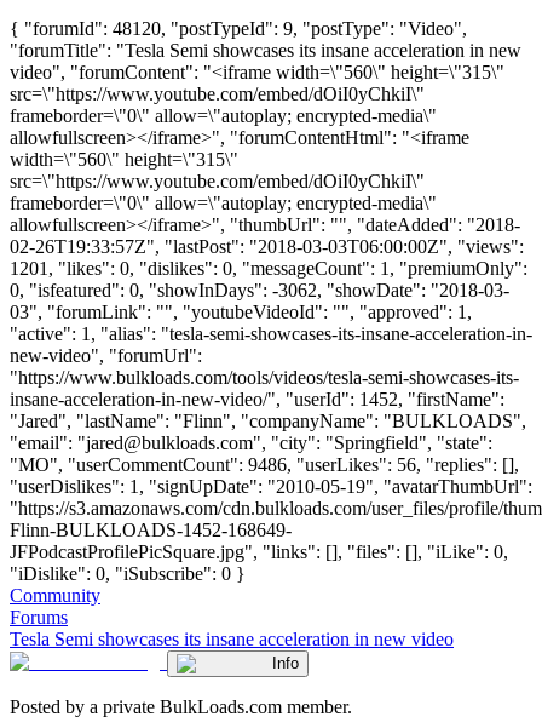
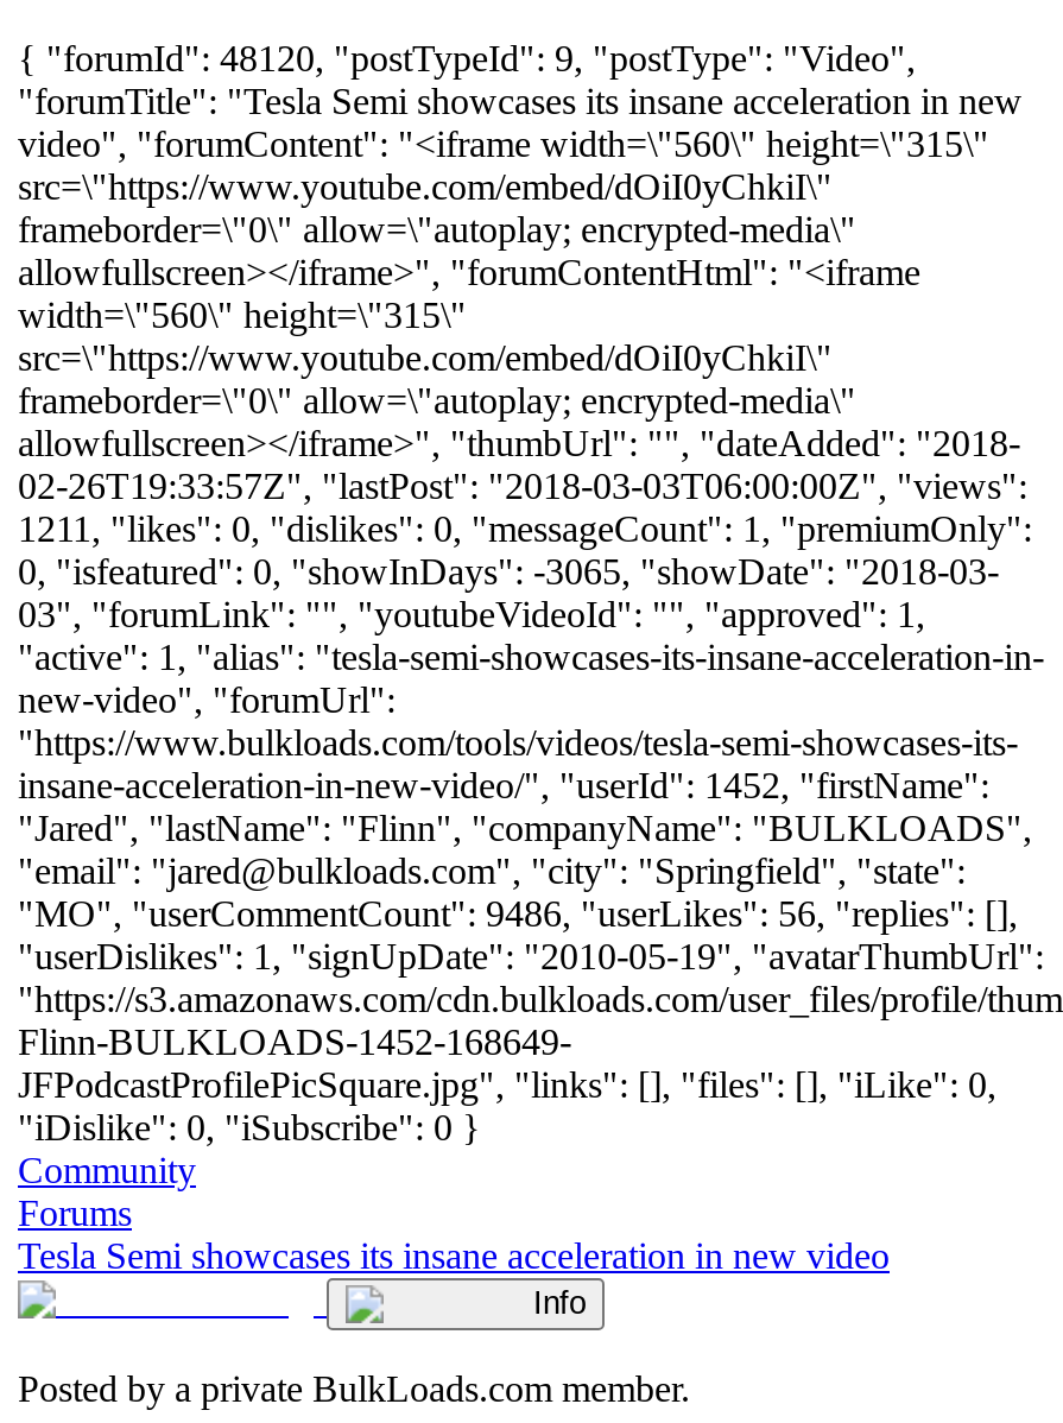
- 1201, "likes": 0, "dislikes": 0, "messageCount": 1, "premiumOnly":
+ 1211, "likes": 0, "dislikes": 0, "messageCount": 1, "premiumOnly":

- 0, "isfeatured": 0, "showInDays": -3062, "showDate": "2018-03-
+ 0, "isfeatured": 0, "showInDays": -3065, "showDate": "2018-03-
